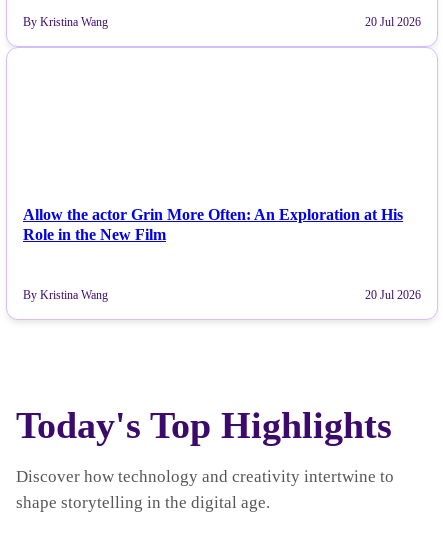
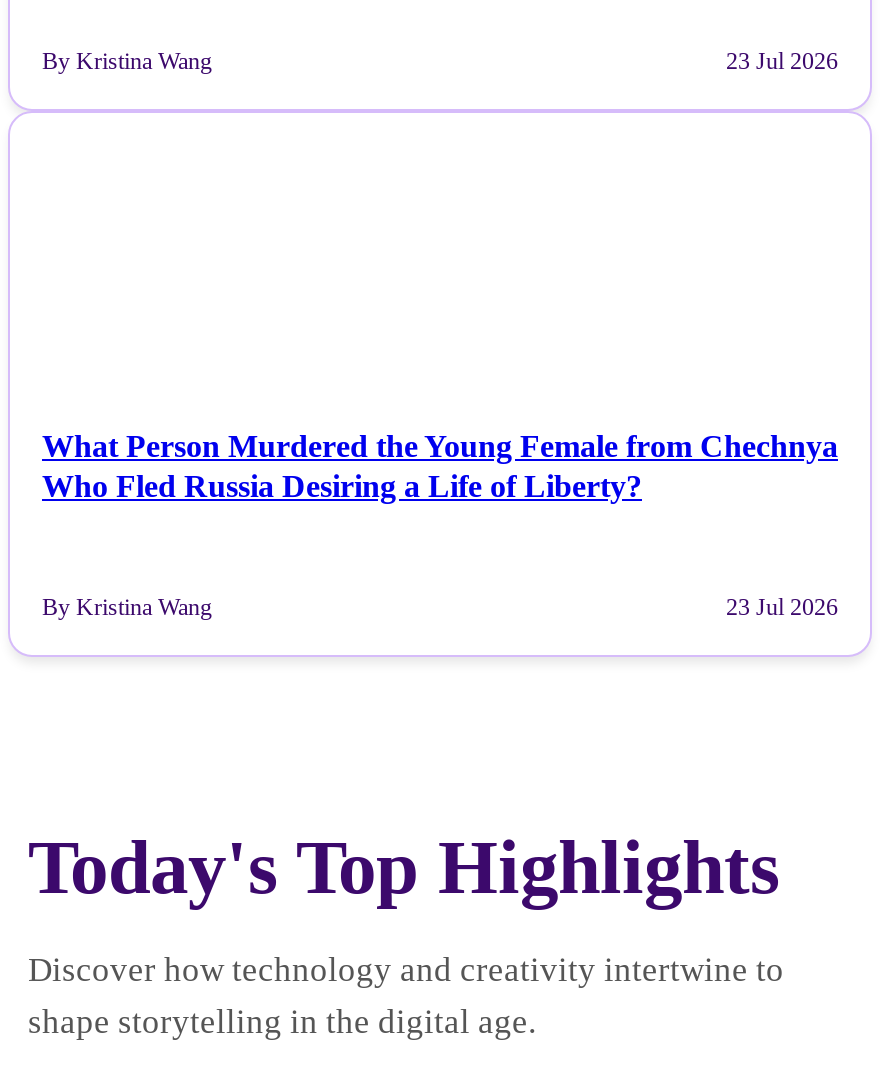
- 20 Jul 2026
+ 23 Jul 2026

- Allow the actor Grin More Often: An Exploration at His
- Role in the New Film
+ What Person Murdered the Young Female from Chechnya
+ Who Fled Russia Desiring a Life of Liberty?

- 20 Jul 2026
+ 23 Jul 2026
